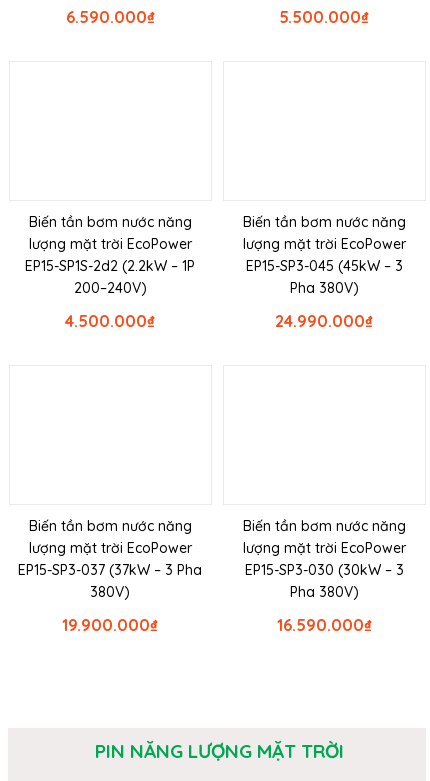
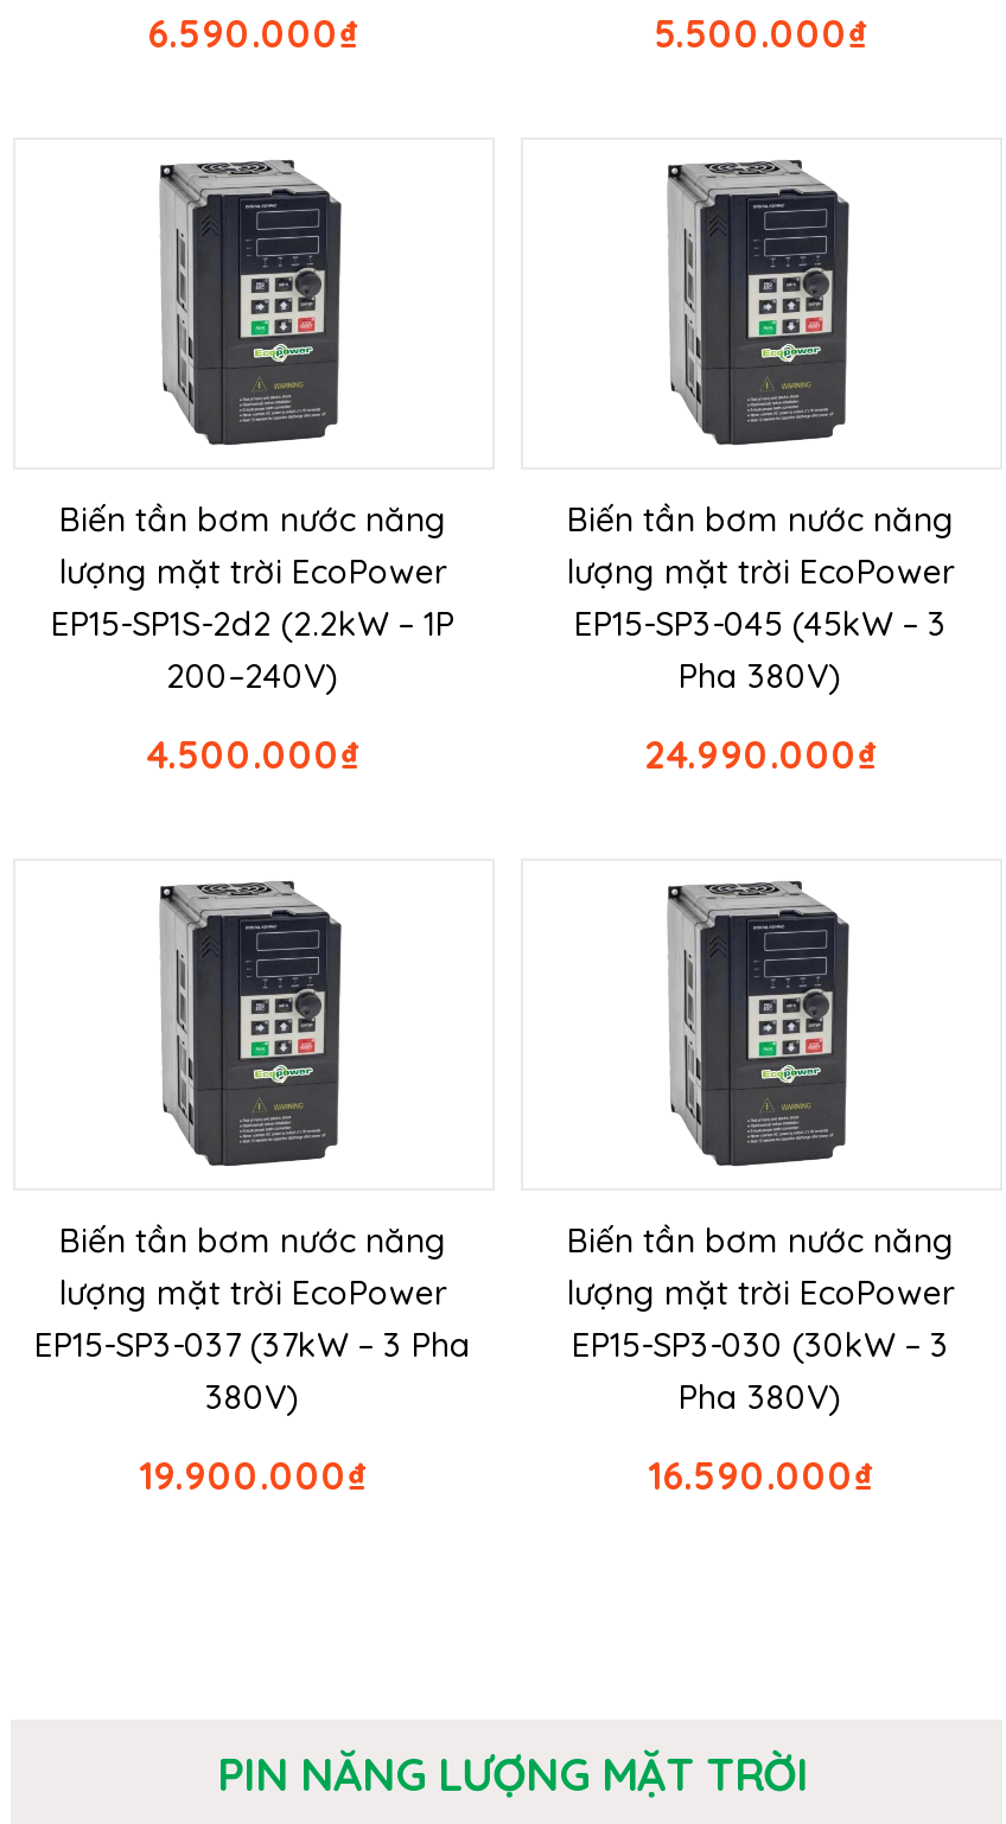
+ [image]

+ [image]

+ [image]

+ [image]
